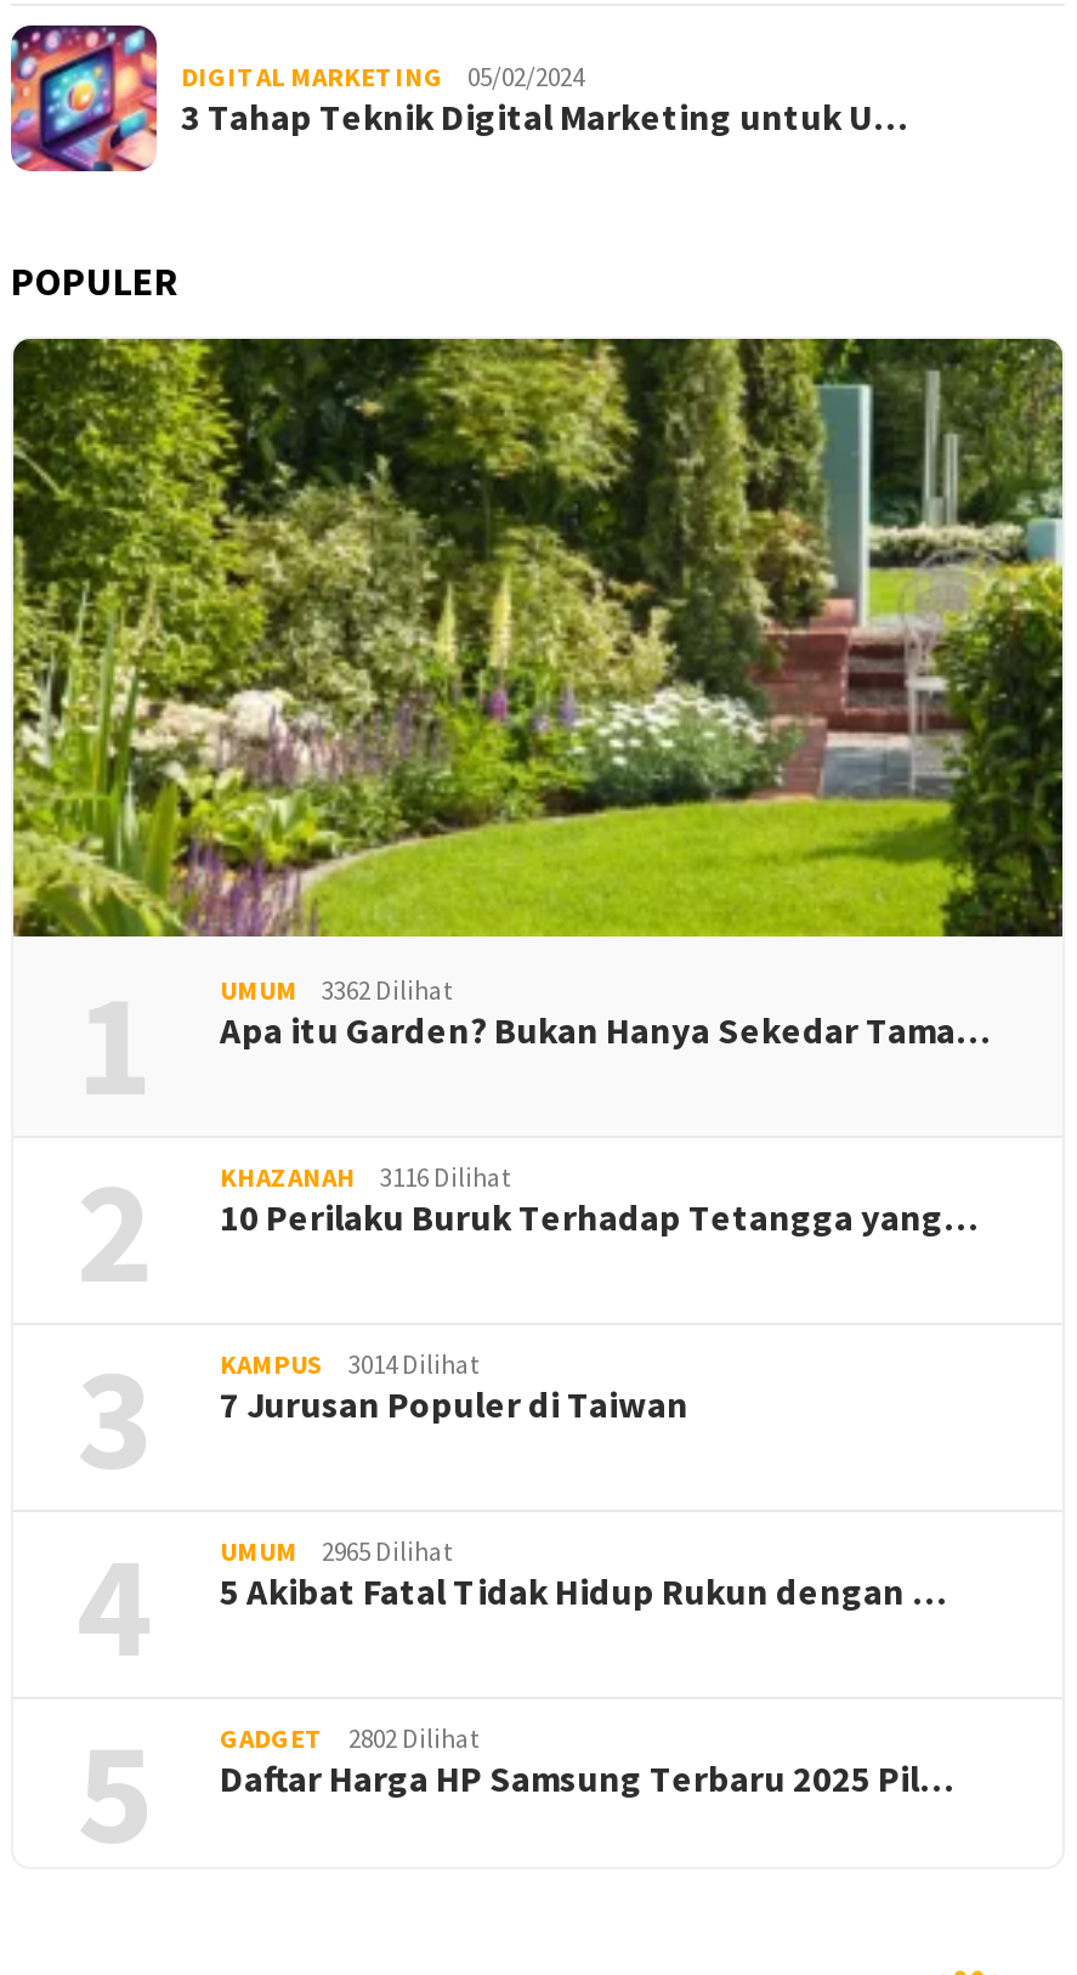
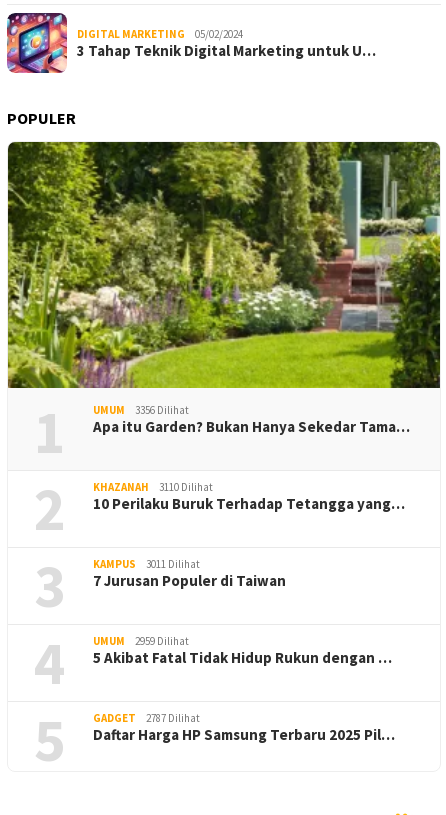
- UMUM 3362 Dilihat
+ UMUM 3356 Dilihat

- KHAZANAH 3116 Dilihat
+ KHAZANAH 3110 Dilihat

- KAMPUS 3014 Dilihat
+ KAMPUS 3011 Dilihat

- UMUM 2965 Dilihat
+ UMUM 2959 Dilihat

- GADGET 2802 Dilihat
+ GADGET 2787 Dilihat
